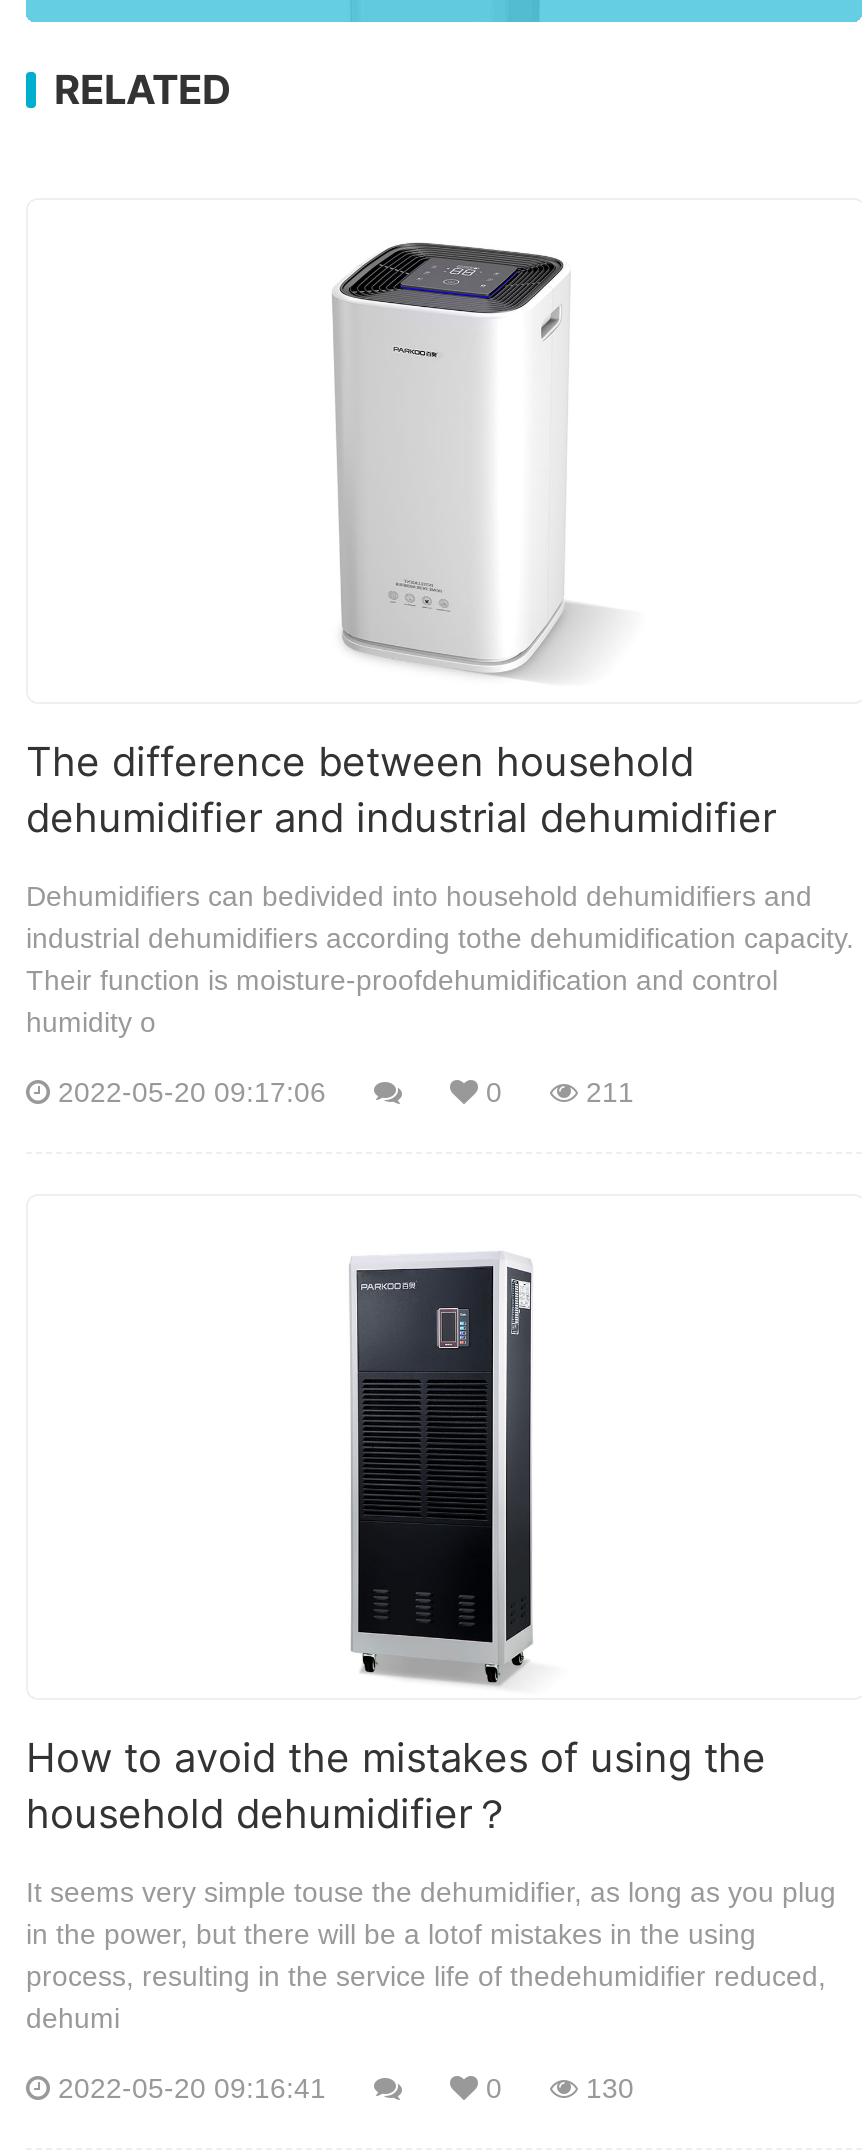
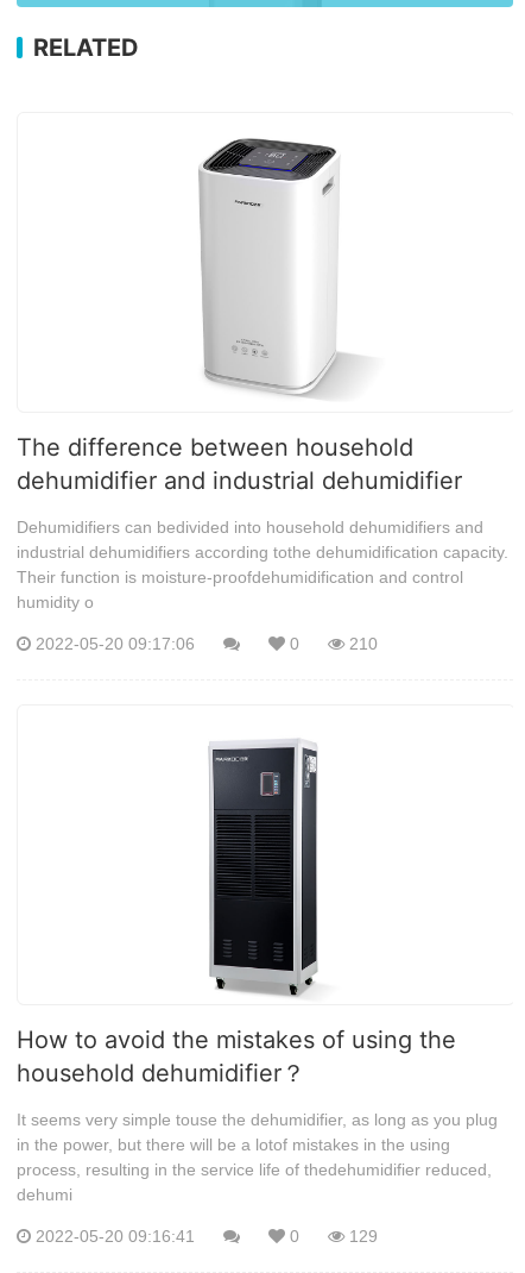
- 211
+ 210

- 130
+ 129
